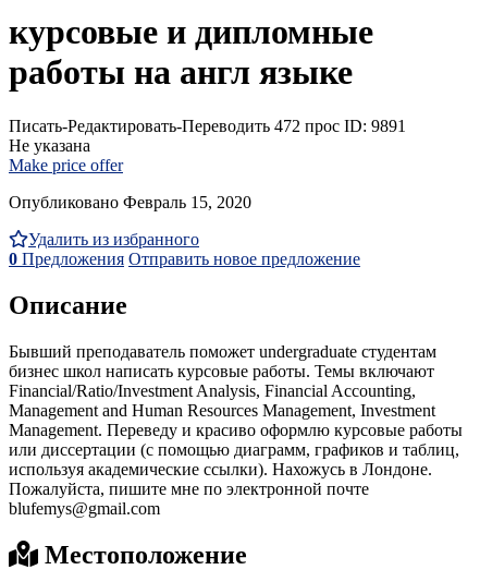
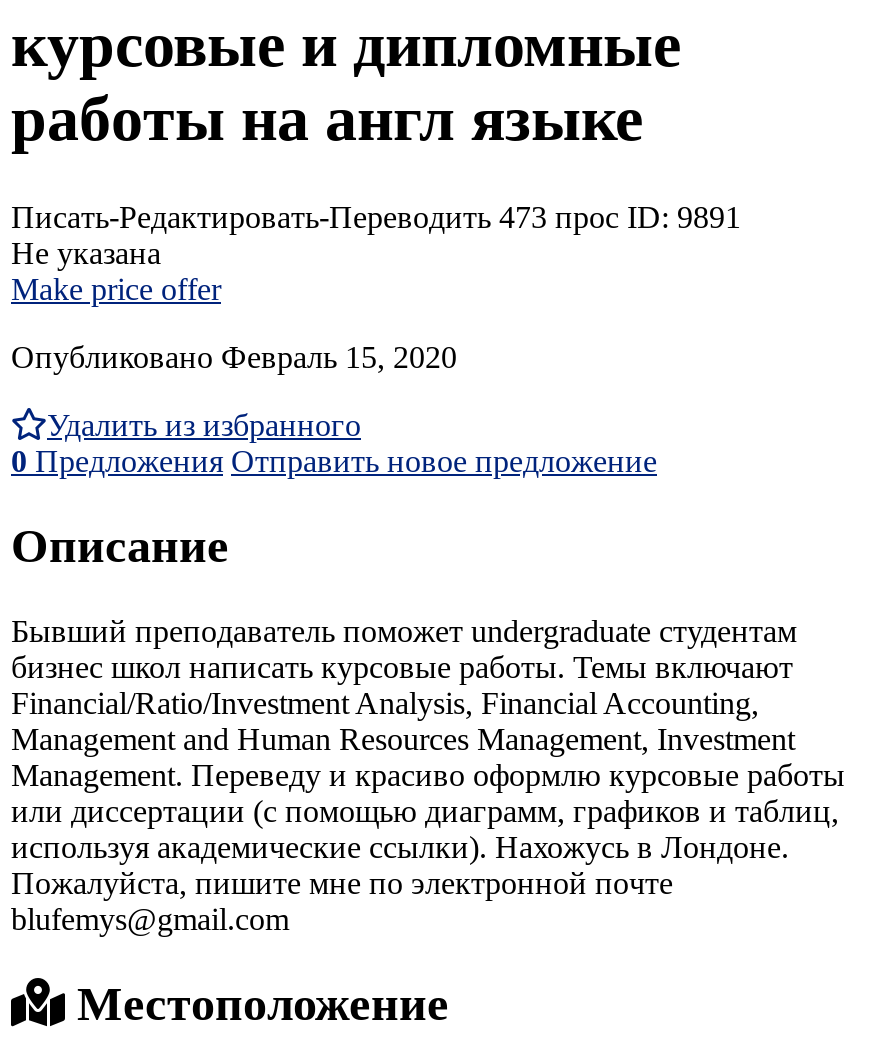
- Писать-Редактировать-Переводить 472 прос ID: 9891
+ Писать-Редактировать-Переводить 473 прос ID: 9891
